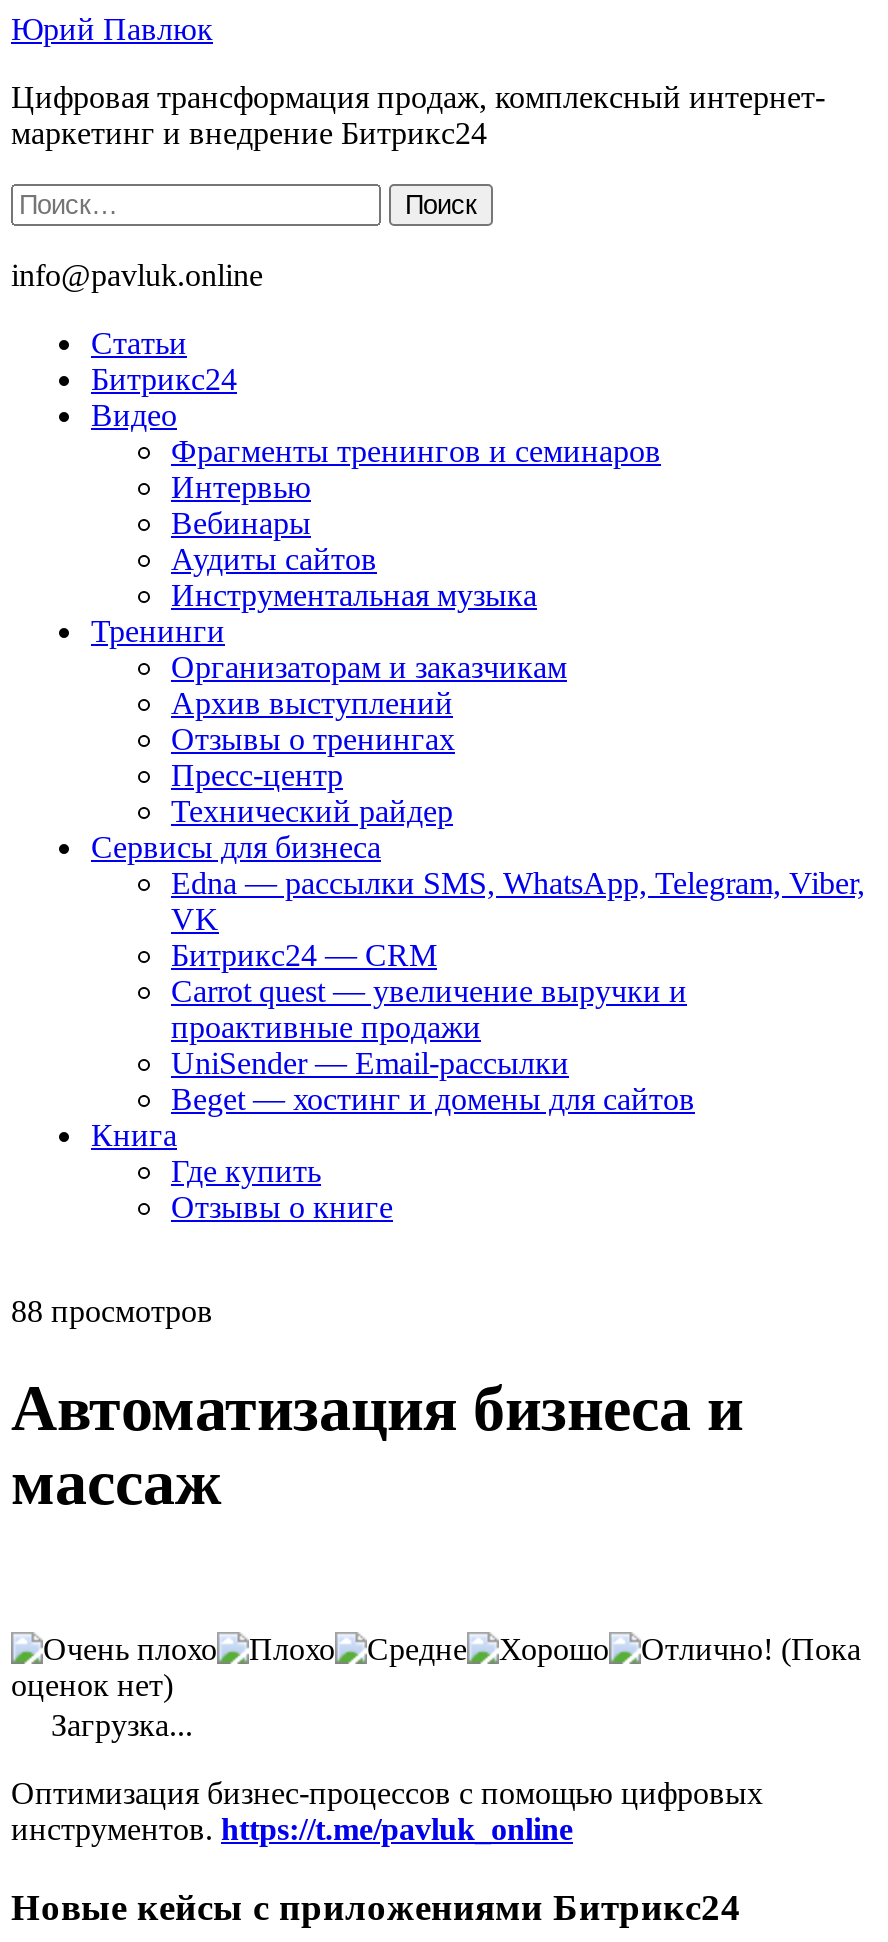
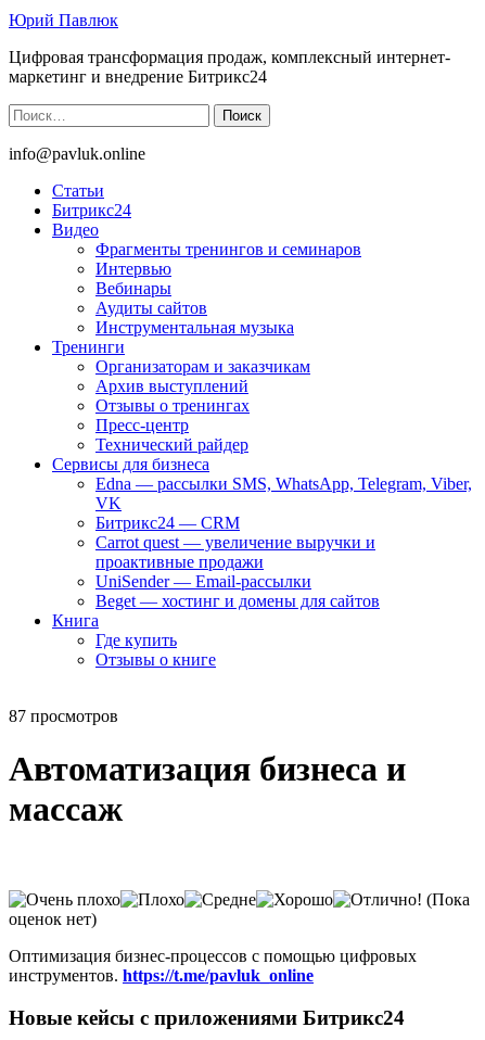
- 88 просмотров
+ 87 просмотров

- Загрузка...
